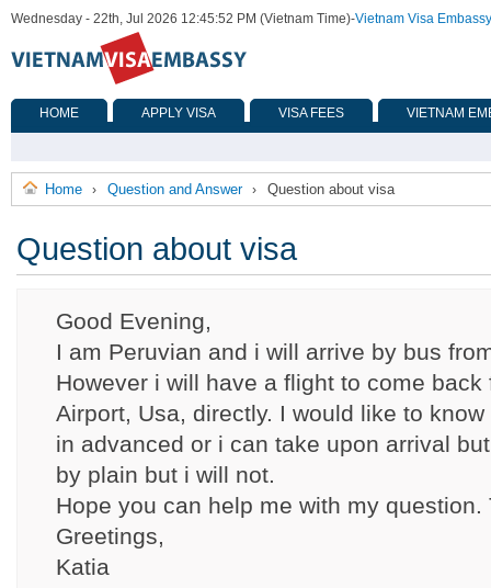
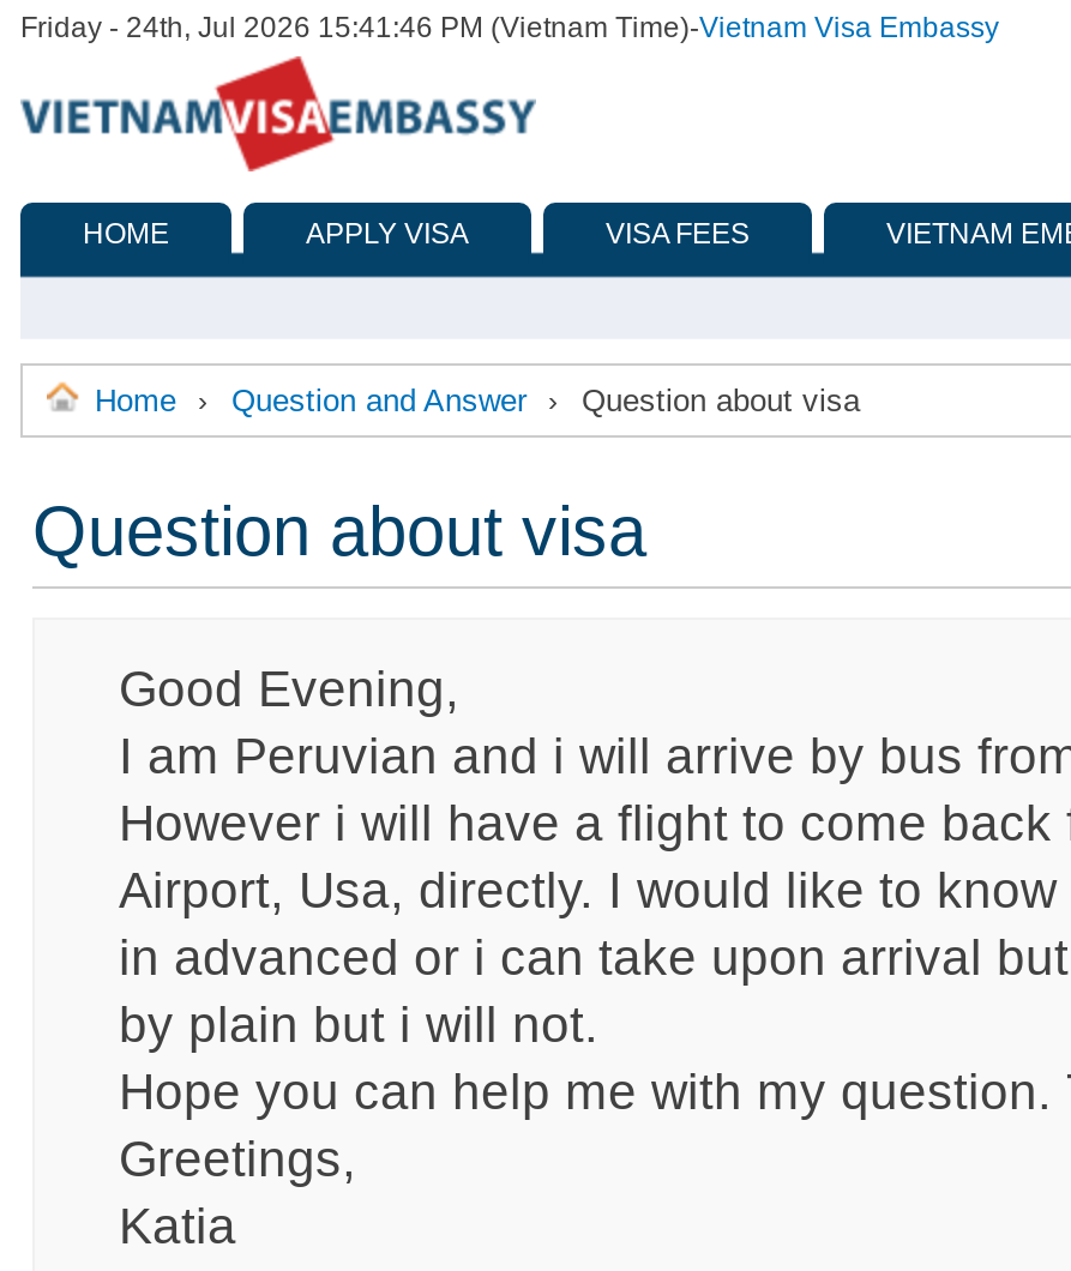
- Wednesday - 22th, Jul 2026 12:45:52 PM (Vietnam Time)-Vietnam Visa Embassy
+ Friday - 24th, Jul 2026 15:41:46 PM (Vietnam Time)-Vietnam Visa Embassy
